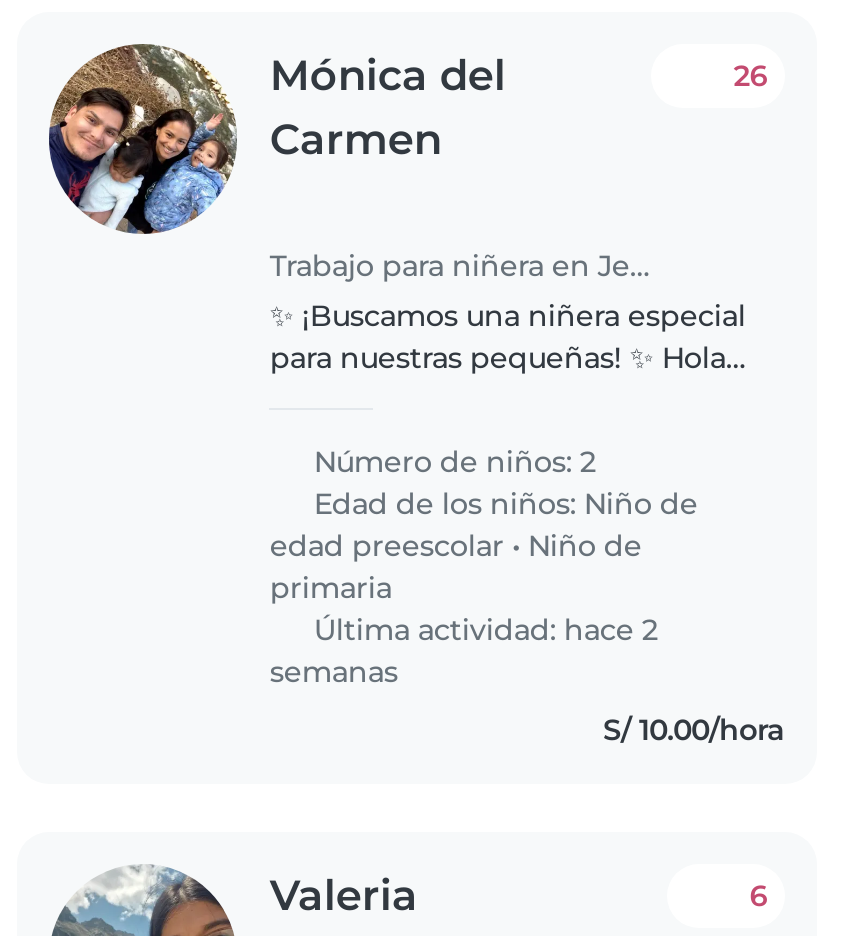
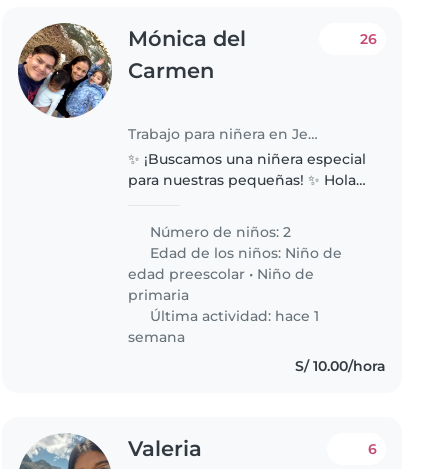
- Última actividad: hace 2
- semanas
+ Última actividad: hace 1
+ semana
